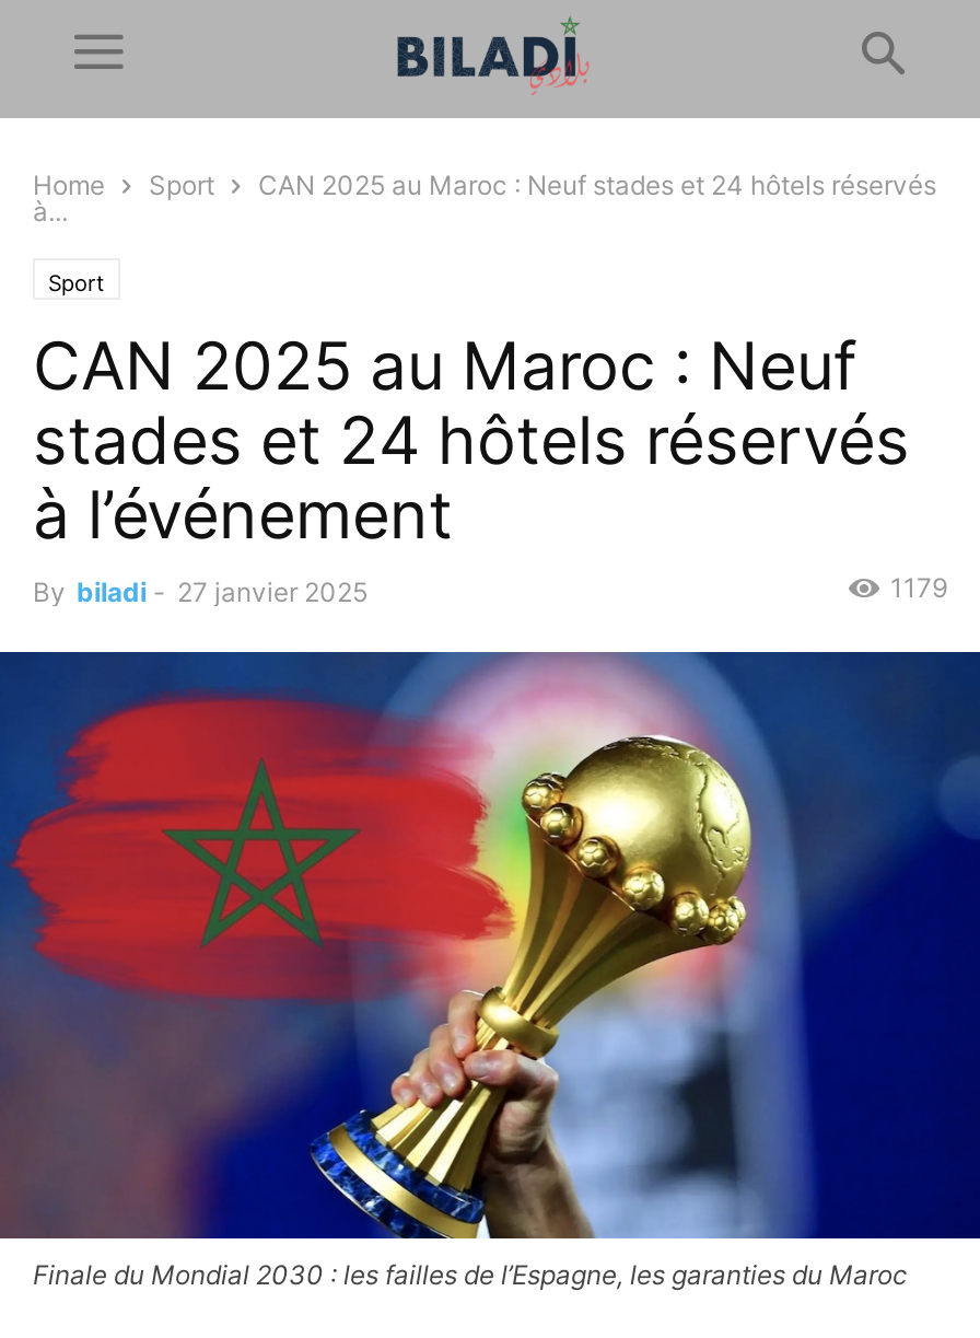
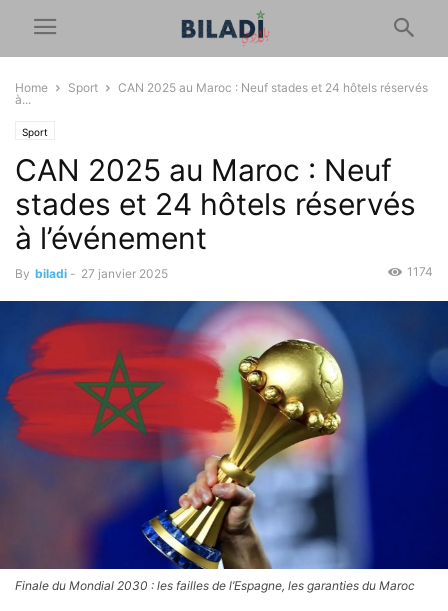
- 1179
+ 1174
